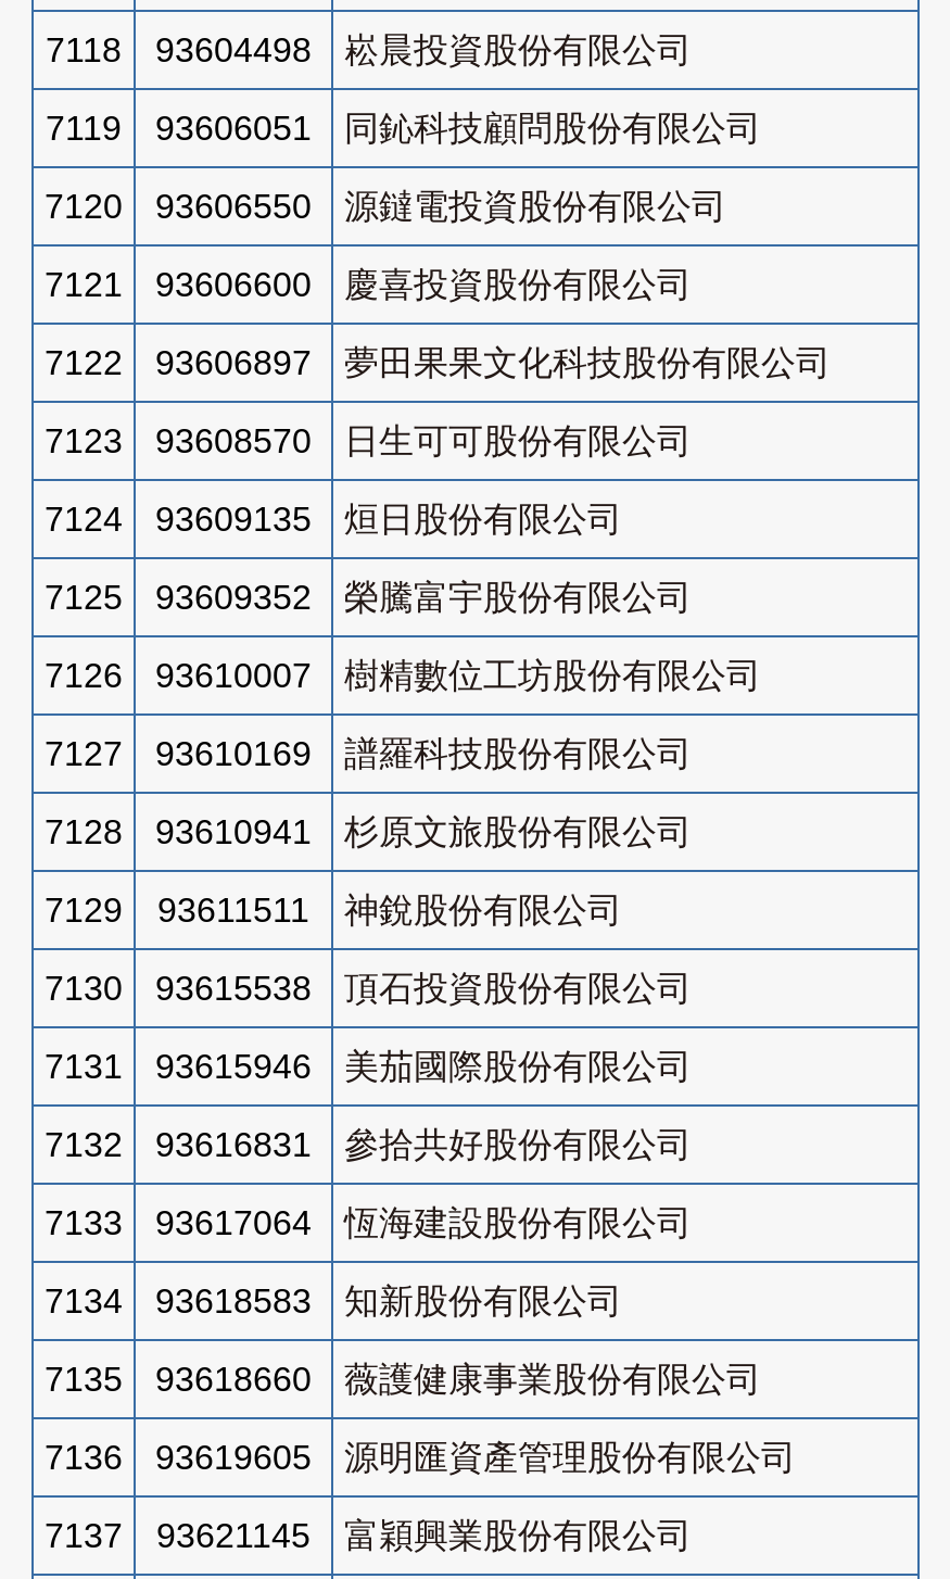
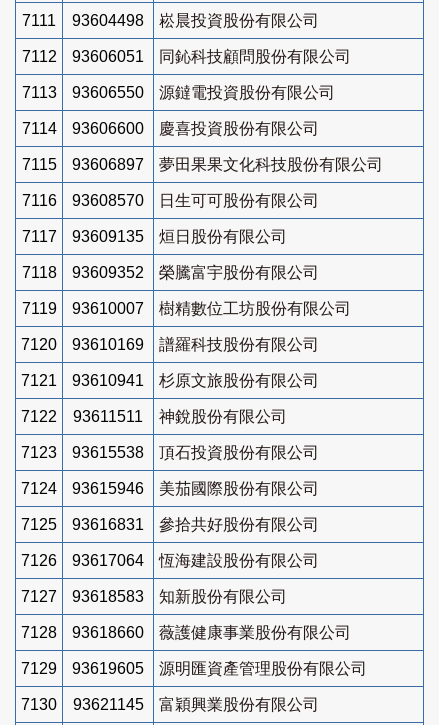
- 7118 93604498 崧晨投資股份有限公司
+ 7111 93604498 崧晨投資股份有限公司

- 7119 93606051 同鈊科技顧問股份有限公司
+ 7112 93606051 同鈊科技顧問股份有限公司

- 7120 93606550 源鐽電投資股份有限公司
+ 7113 93606550 源鐽電投資股份有限公司

- 7121 93606600 慶喜投資股份有限公司
+ 7114 93606600 慶喜投資股份有限公司

- 7122 93606897 夢田果果文化科技股份有限公司
+ 7115 93606897 夢田果果文化科技股份有限公司

- 7123 93608570 日生可可股份有限公司
+ 7116 93608570 日生可可股份有限公司

- 7124 93609135 烜日股份有限公司
+ 7117 93609135 烜日股份有限公司

- 7125 93609352 榮騰富宇股份有限公司
+ 7118 93609352 榮騰富宇股份有限公司

- 7126 93610007 樹精數位工坊股份有限公司
+ 7119 93610007 樹精數位工坊股份有限公司

- 7127 93610169 譜羅科技股份有限公司
+ 7120 93610169 譜羅科技股份有限公司

- 7128 93610941 杉原文旅股份有限公司
+ 7121 93610941 杉原文旅股份有限公司

- 7129 93611511 神銳股份有限公司
+ 7122 93611511 神銳股份有限公司

- 7130 93615538 頂石投資股份有限公司
+ 7123 93615538 頂石投資股份有限公司

- 7131 93615946 美茄國際股份有限公司
+ 7124 93615946 美茄國際股份有限公司

- 7132 93616831 參拾共好股份有限公司
+ 7125 93616831 參拾共好股份有限公司

- 7133 93617064 恆海建設股份有限公司
+ 7126 93617064 恆海建設股份有限公司

- 7134 93618583 知新股份有限公司
+ 7127 93618583 知新股份有限公司

- 7135 93618660 薇護健康事業股份有限公司
+ 7128 93618660 薇護健康事業股份有限公司

- 7136 93619605 源明匯資產管理股份有限公司
+ 7129 93619605 源明匯資產管理股份有限公司

- 7137 93621145 富穎興業股份有限公司
+ 7130 93621145 富穎興業股份有限公司
